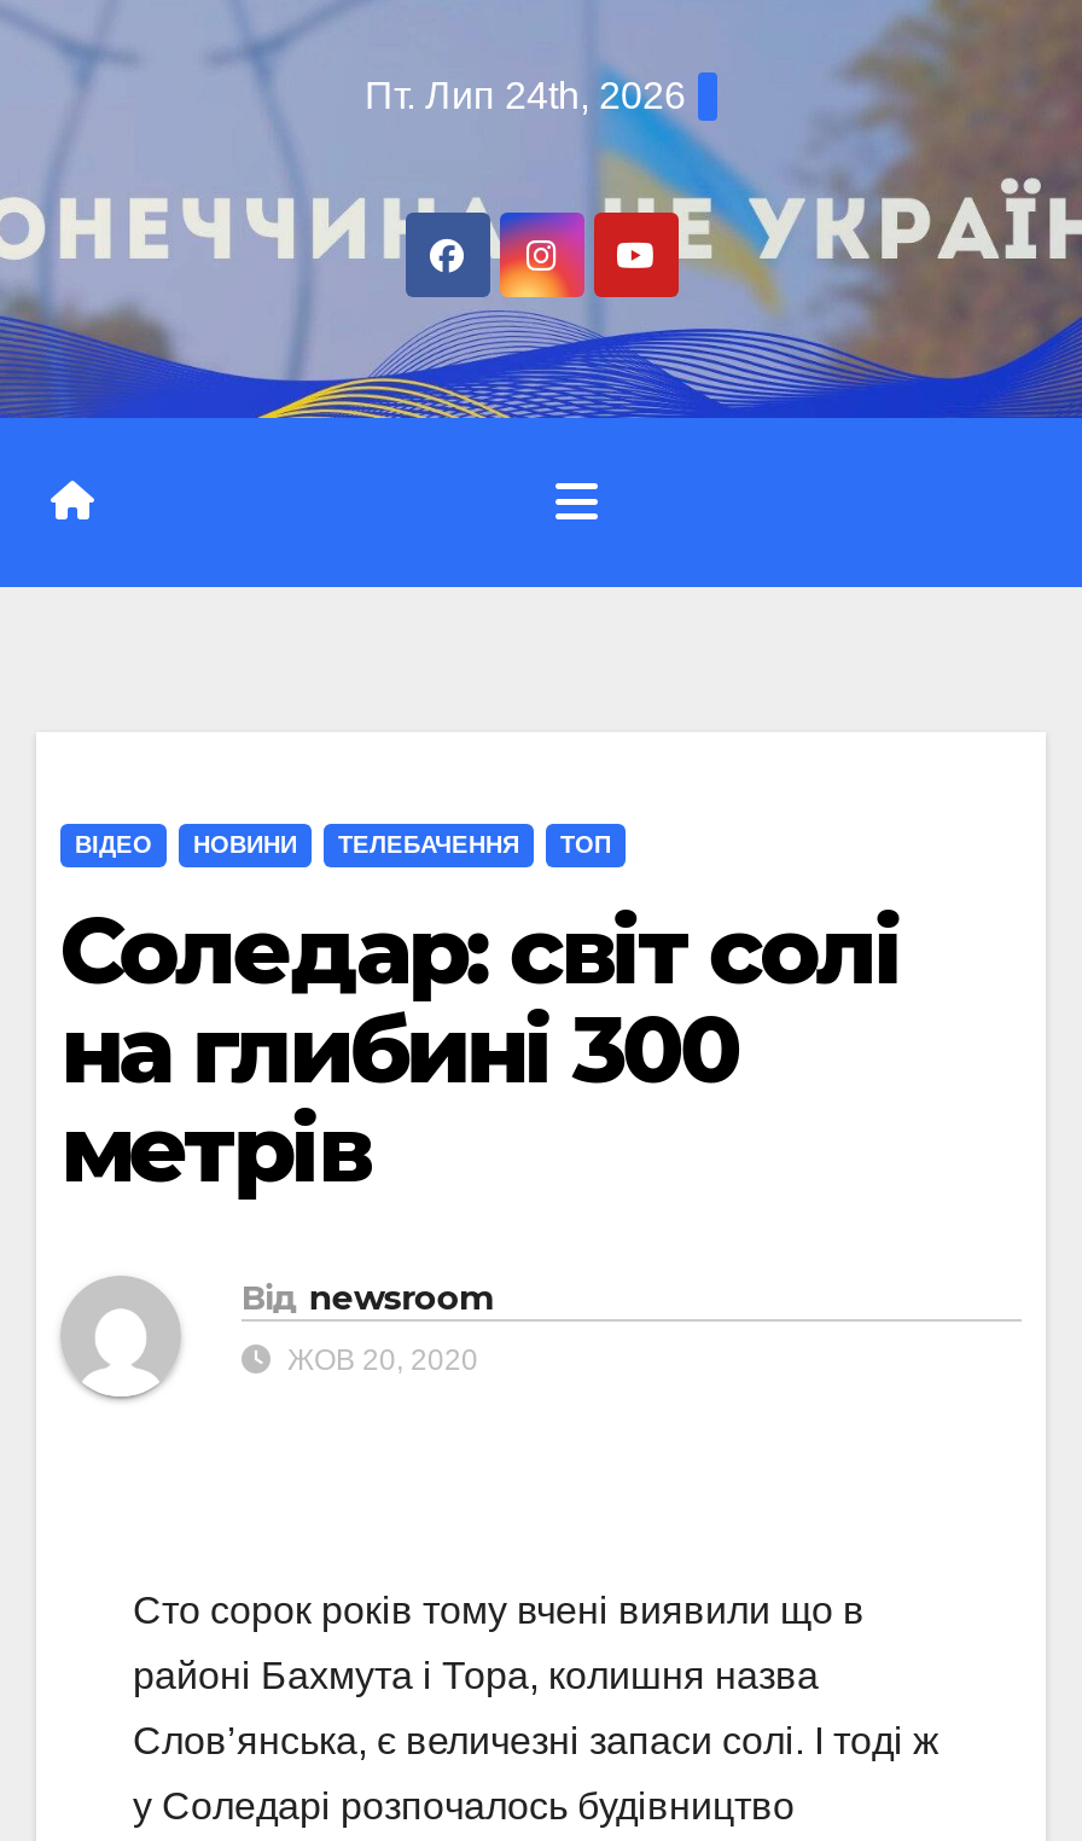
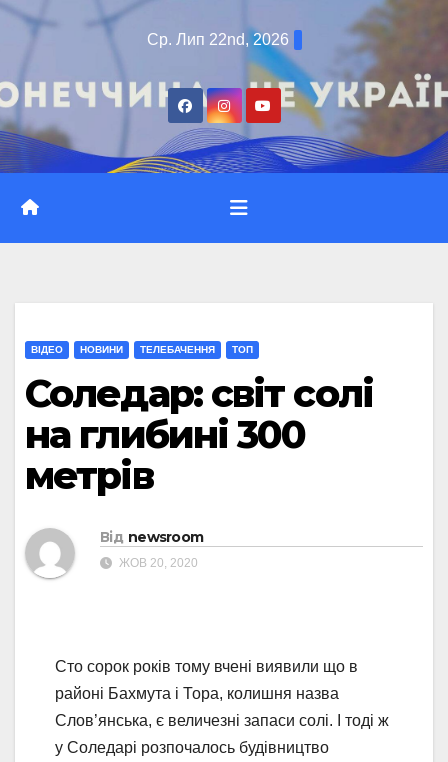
- Пт. Лип 24th, 2026
+ Ср. Лип 22nd, 2026
